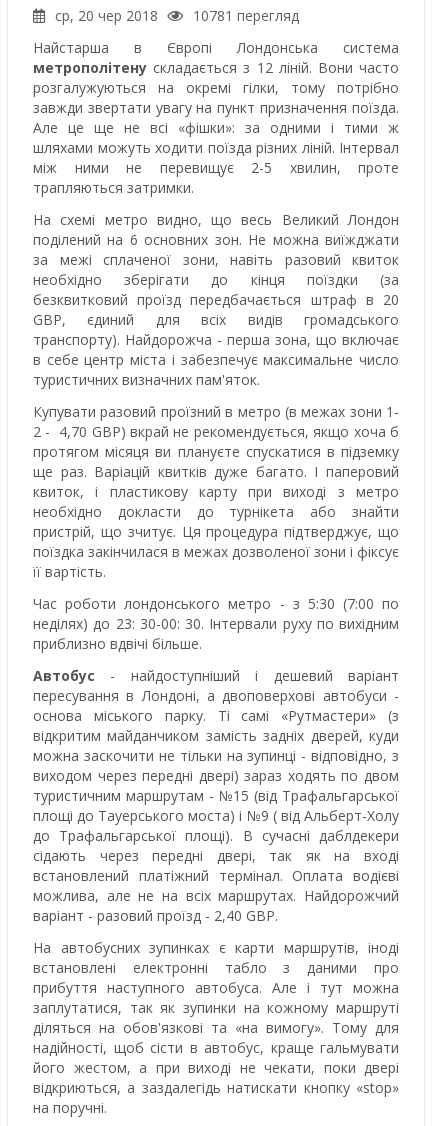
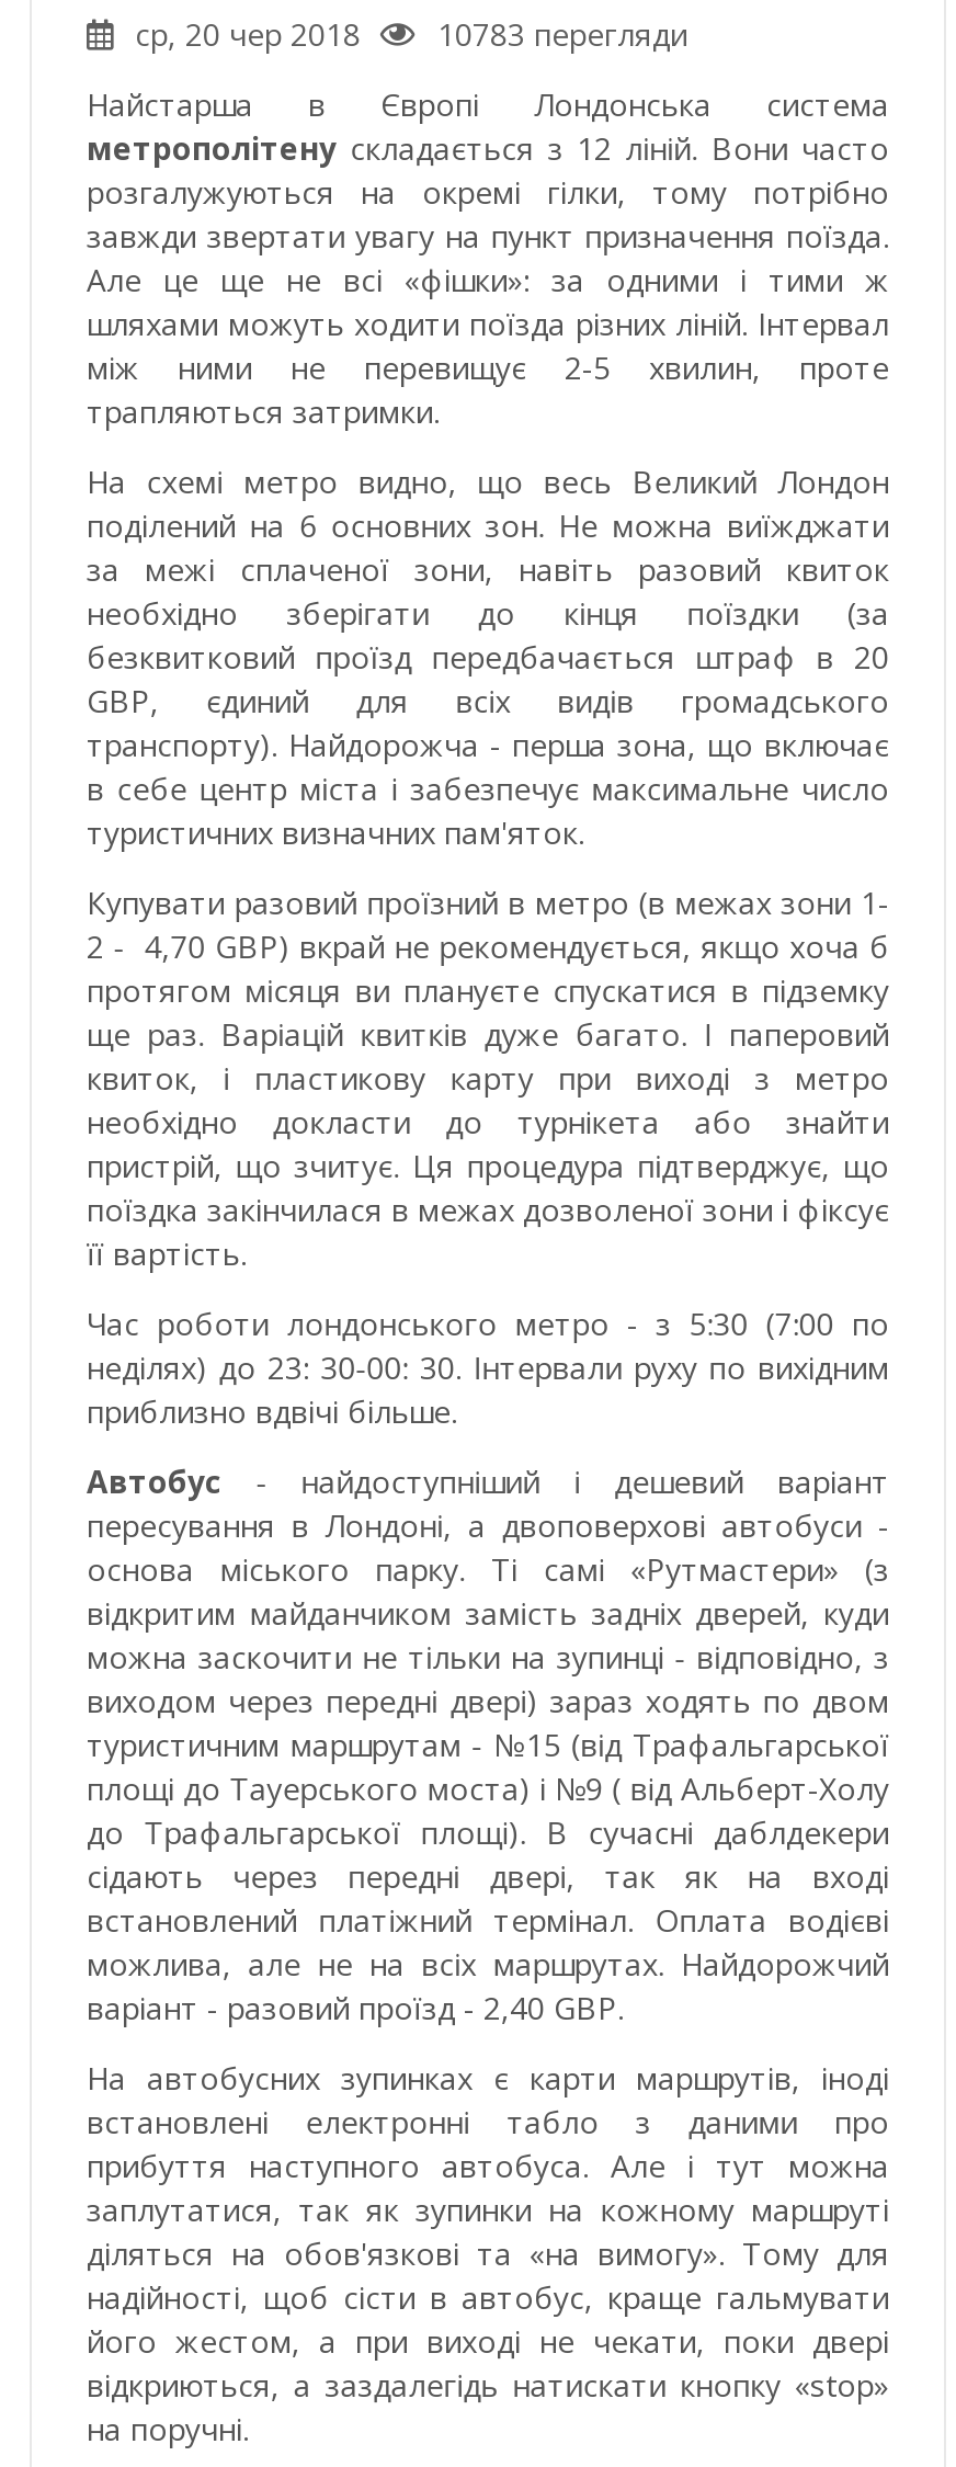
- ср, 20 чер 2018 10781 перегляд
+ ср, 20 чер 2018 10783 перегляди
